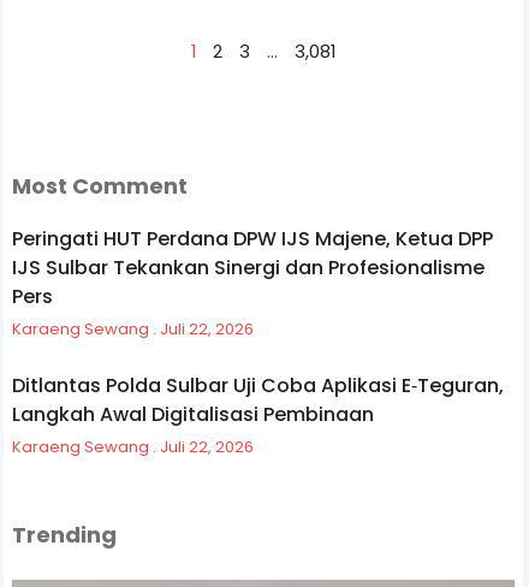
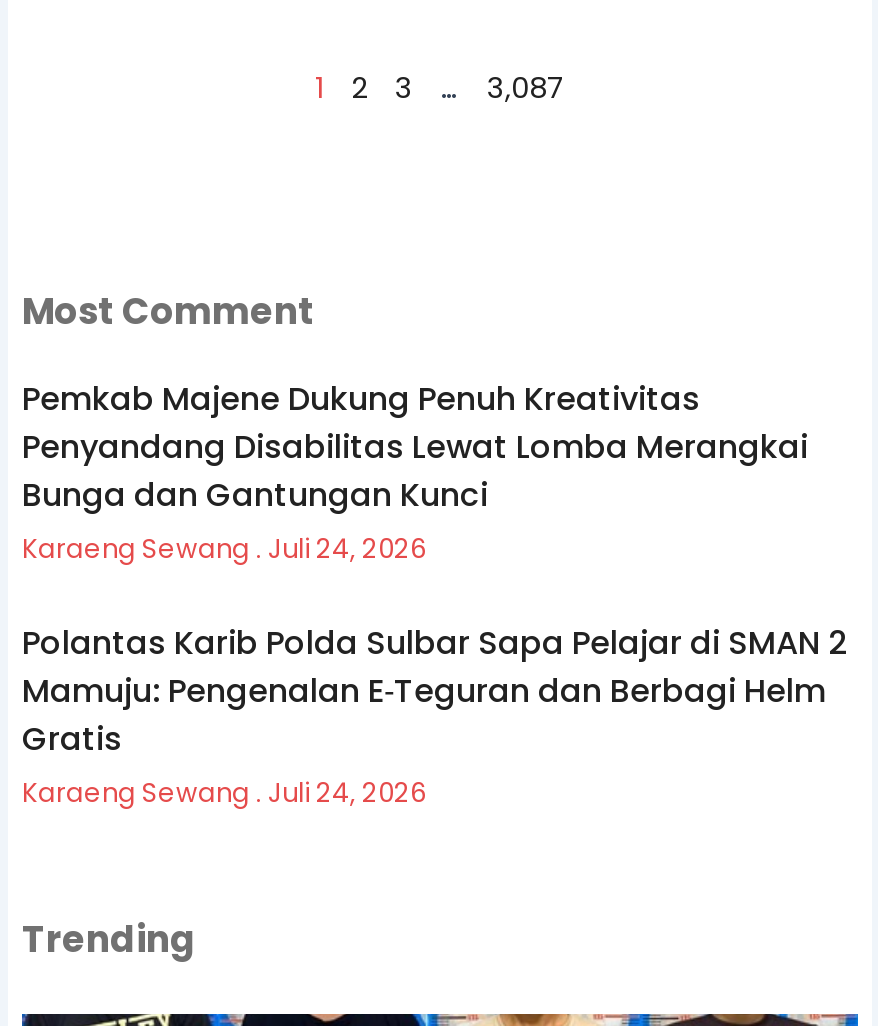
- 3,081
+ 3,087

- Peringati HUT Perdana DPW IJS Majene, Ketua DPP
- IJS Sulbar Tekankan Sinergi dan Profesionalisme
- Pers
- Karaeng Sewang Juli 22, 2026
+ Pemkab Majene Dukung Penuh Kreativitas
+ Penyandang Disabilitas Lewat Lomba Merangkai
+ Bunga dan Gantungan Kunci
+ Karaeng Sewang Juli 24, 2026

- Ditlantas Polda Sulbar Uji Coba Aplikasi E‑Teguran,
- Langkah Awal Digitalisasi Pembinaan
- Karaeng Sewang Juli 22, 2026
+ Polantas Karib Polda Sulbar Sapa Pelajar di SMAN 2
+ Mamuju: Pengenalan E‑Teguran dan Berbagi Helm
+ Gratis
+ Karaeng Sewang Juli 24, 2026
